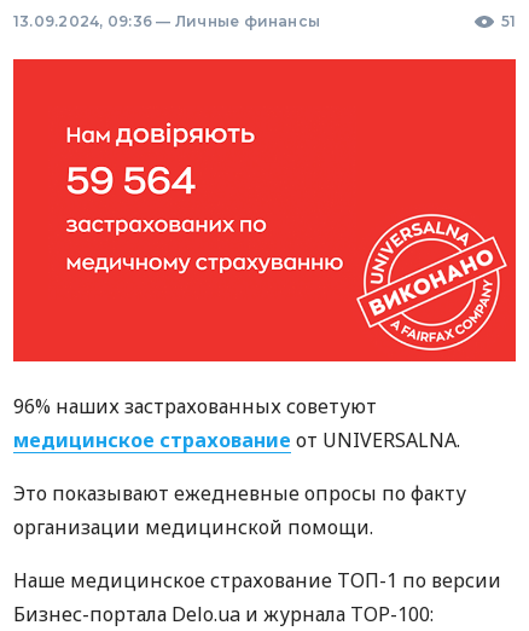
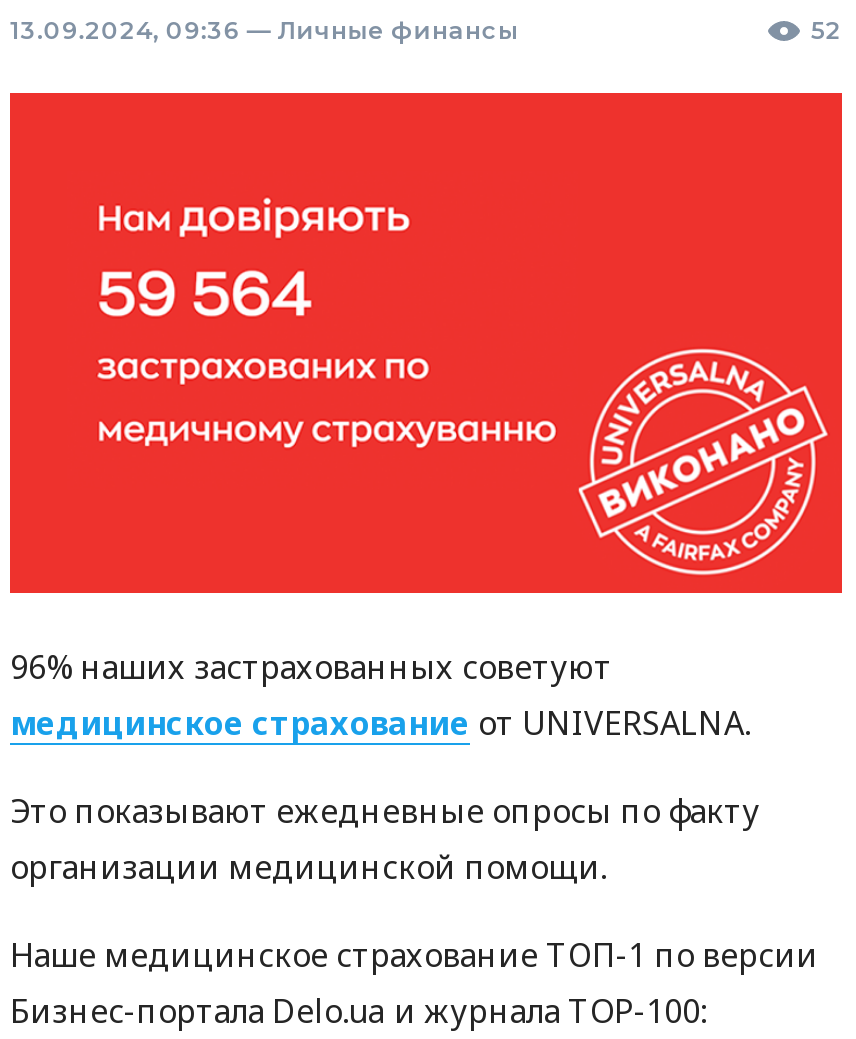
- 51
+ 52
